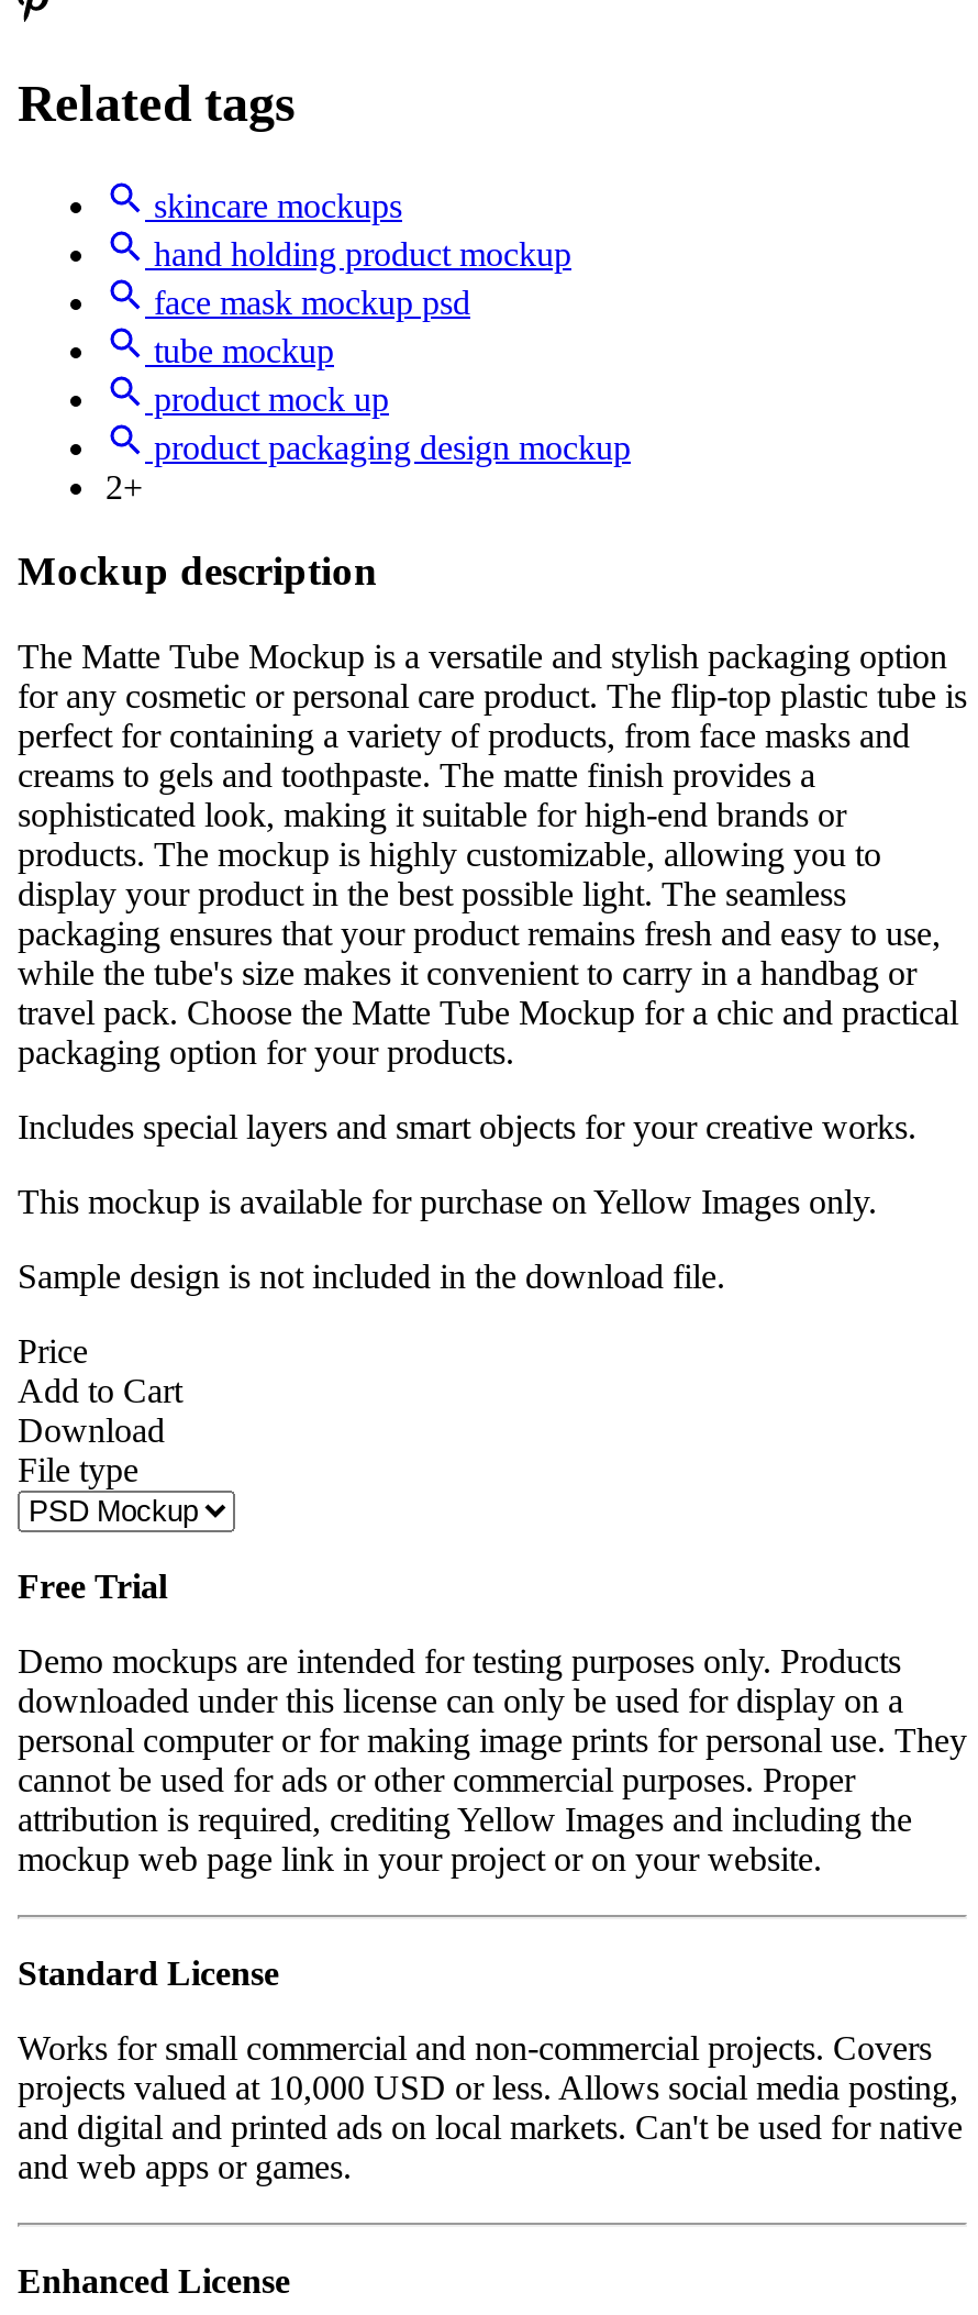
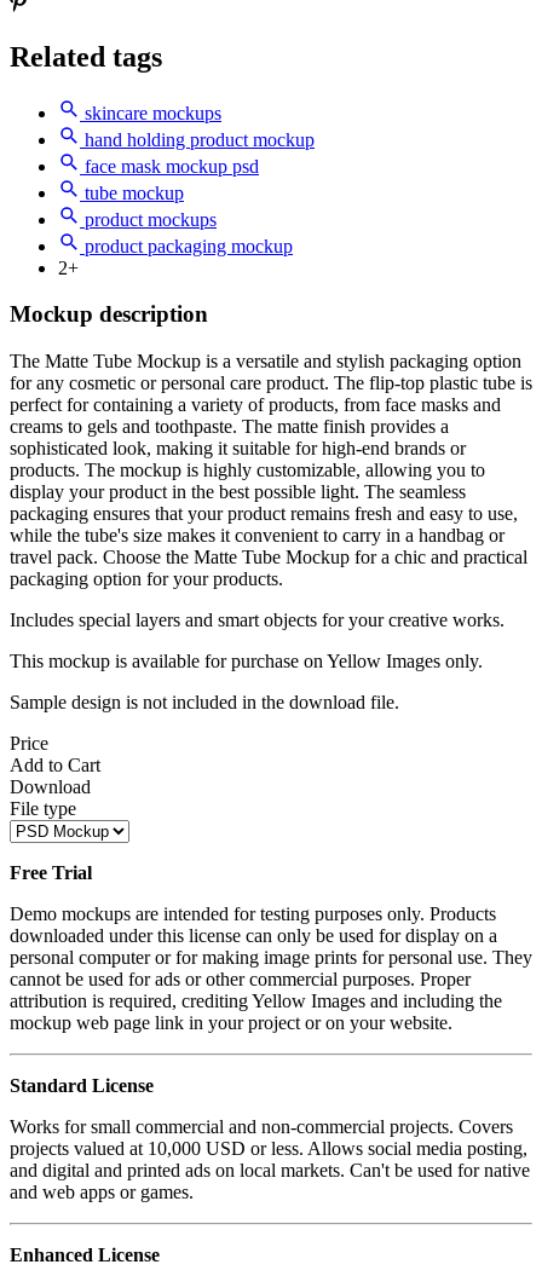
- product mock up
- product packaging design mockup
+ product mockups
+ product packaging mockup
